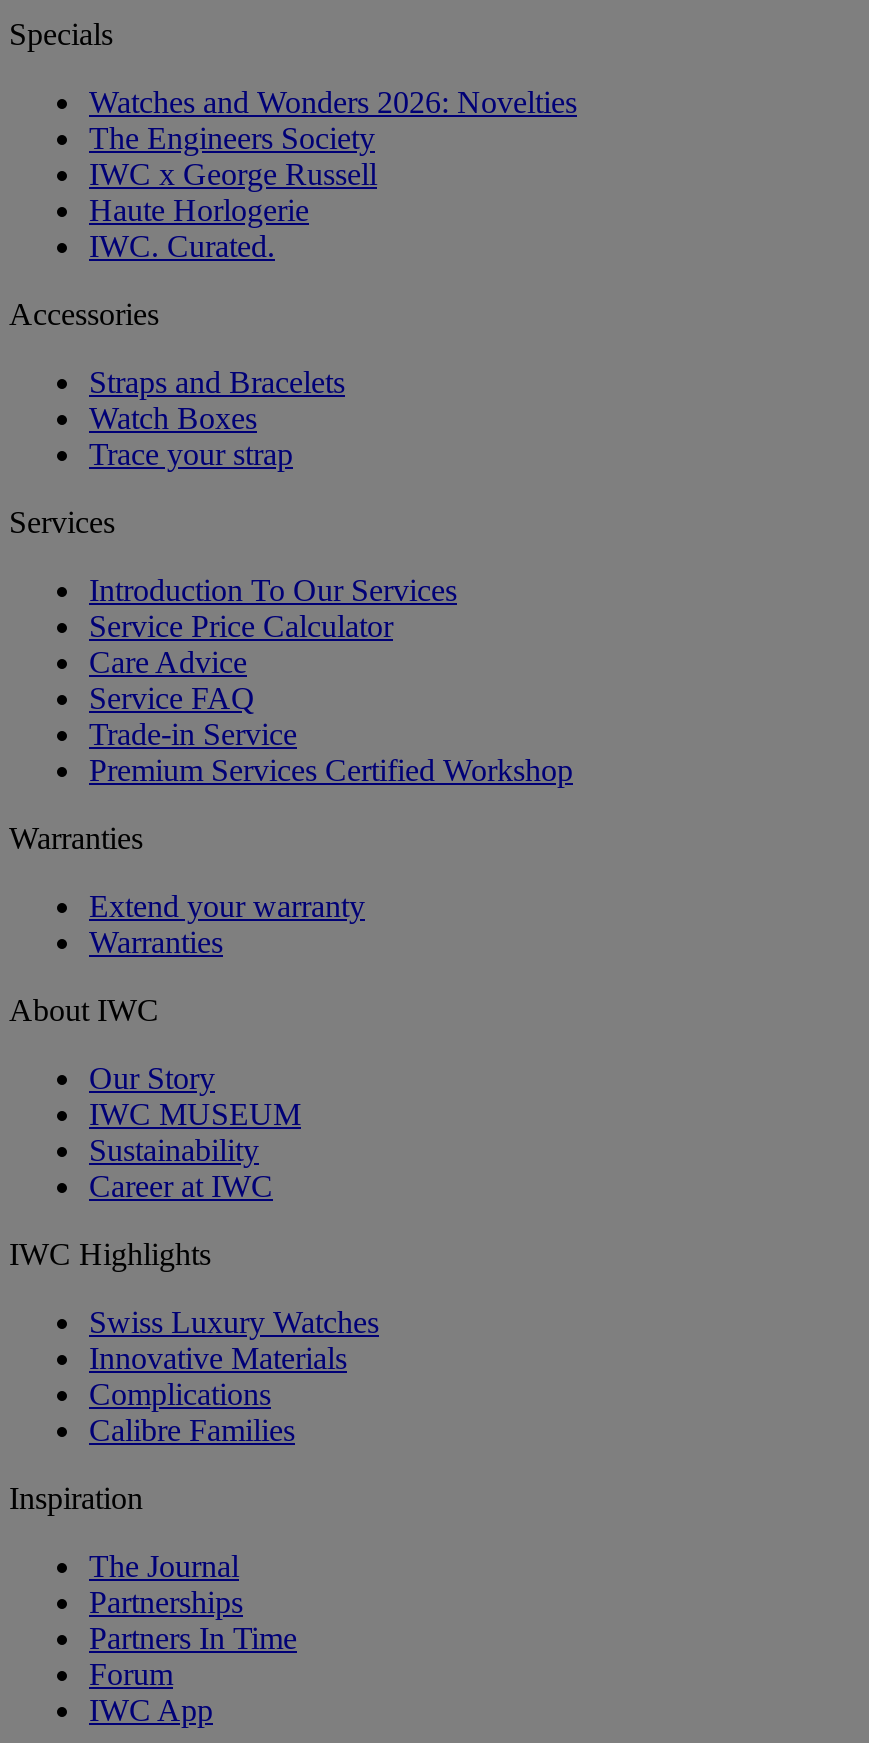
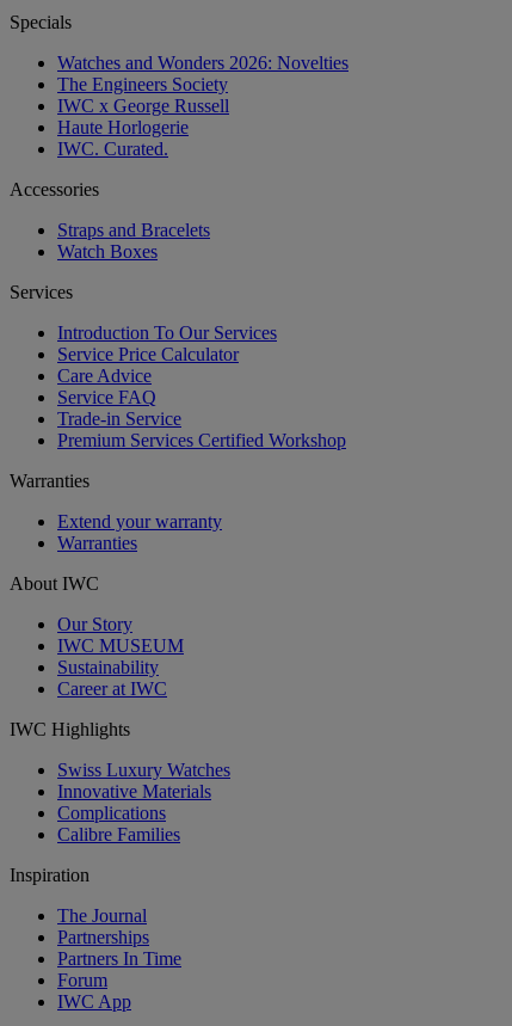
- Trace your strap
